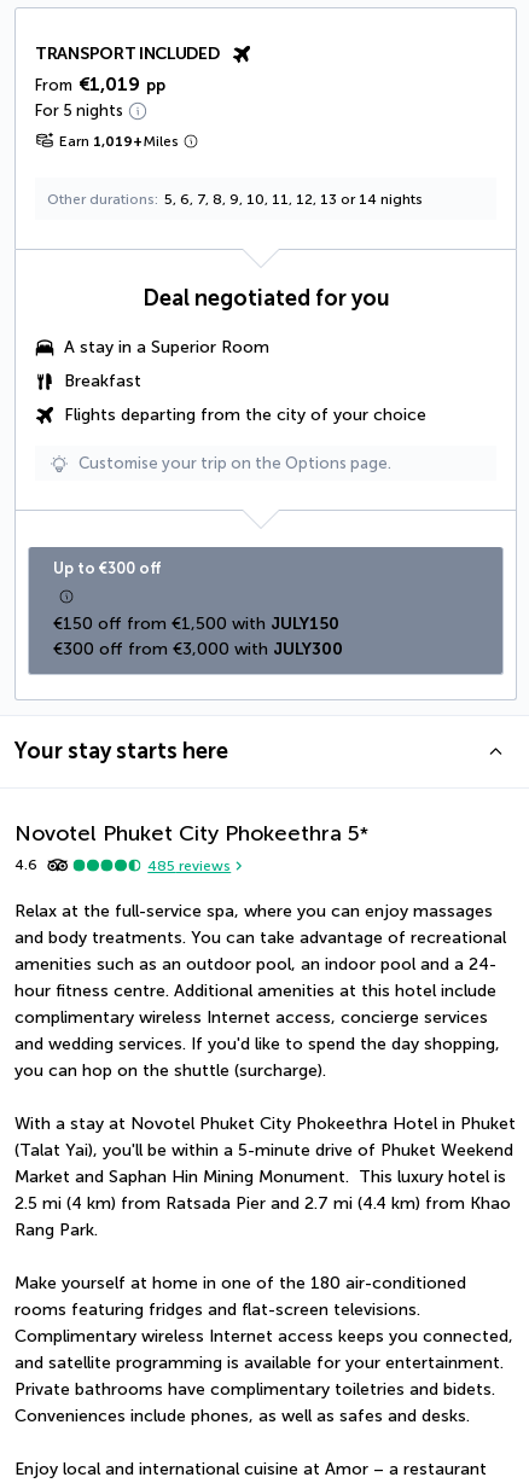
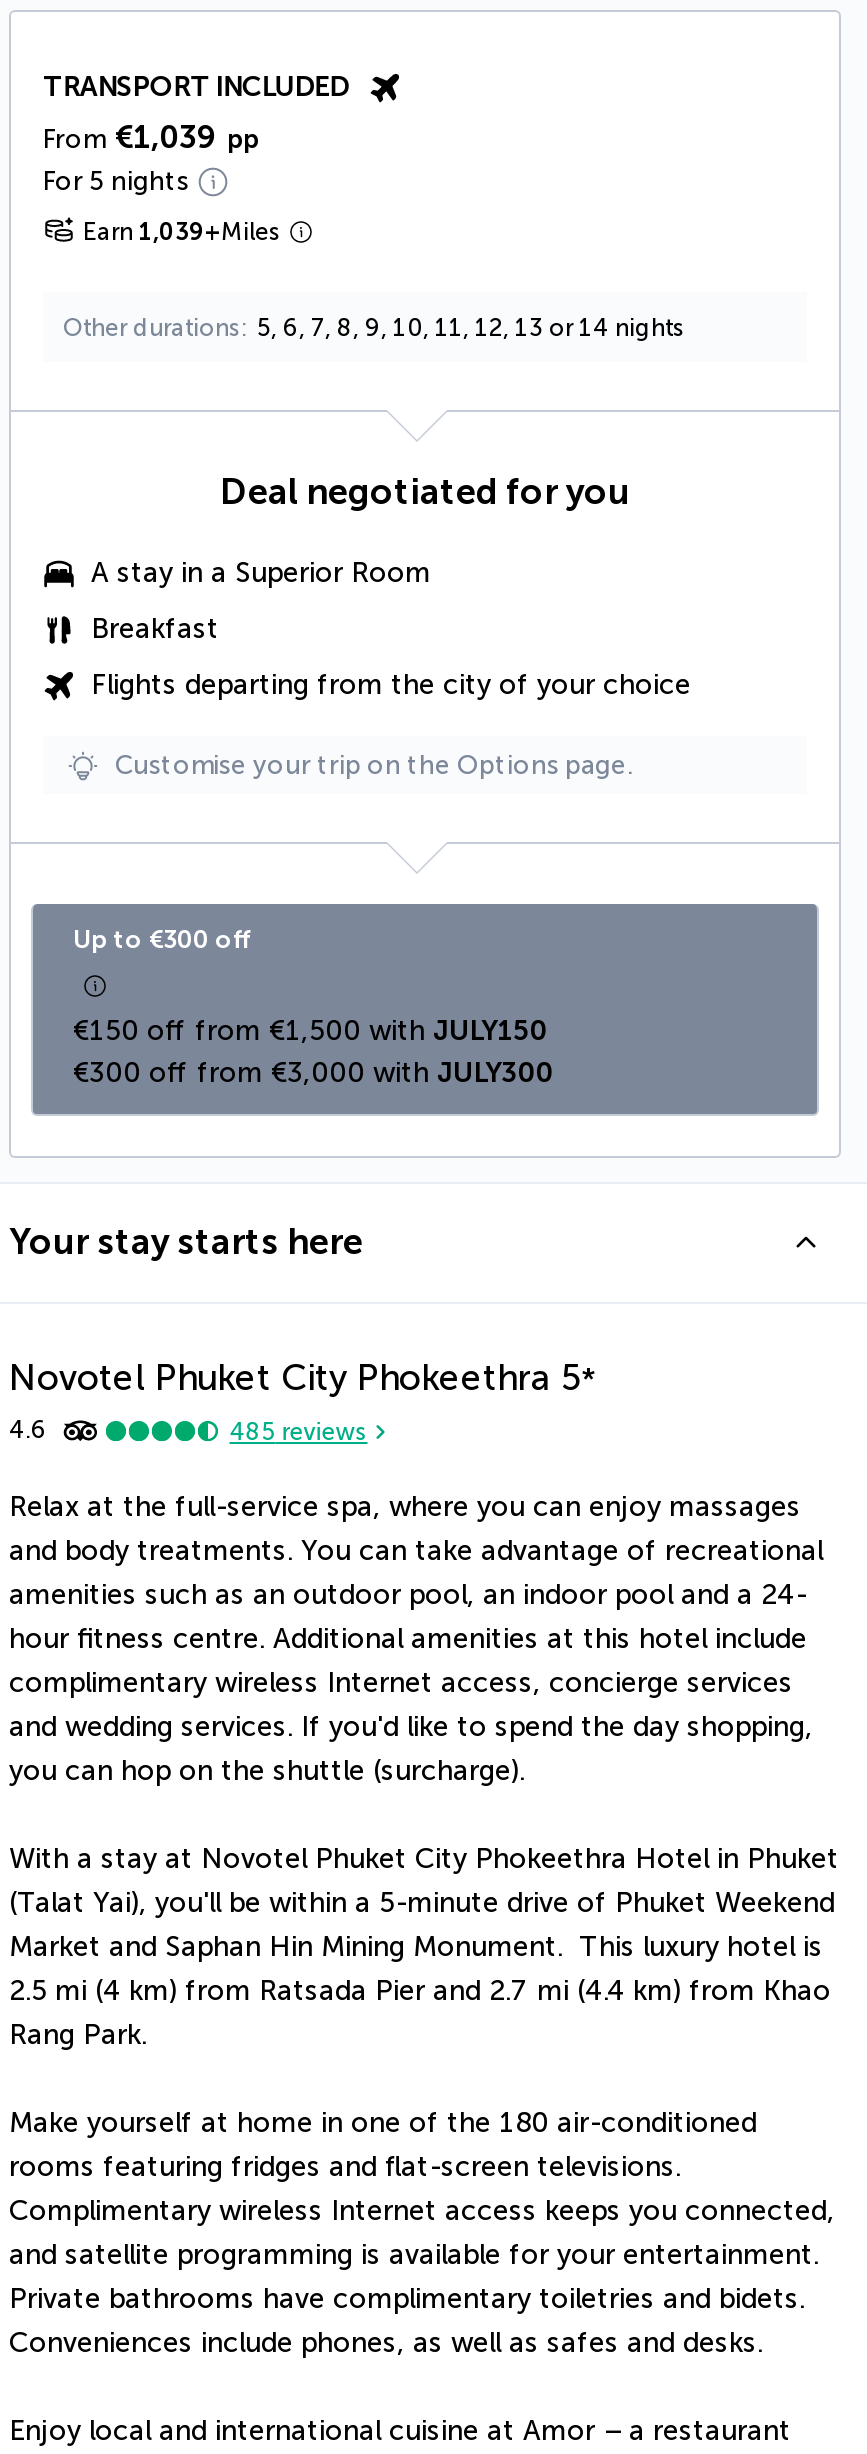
- From €1,019 pp
+ From €1,039 pp

- Earn 1,019+Miles
+ Earn 1,039+Miles
